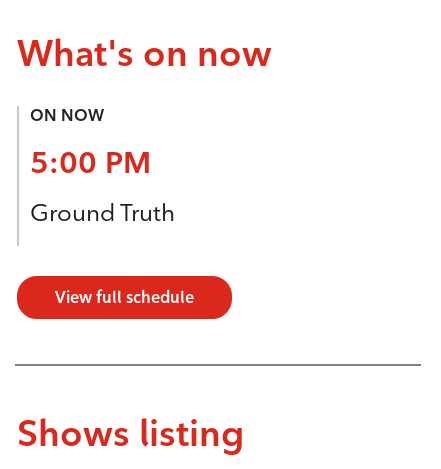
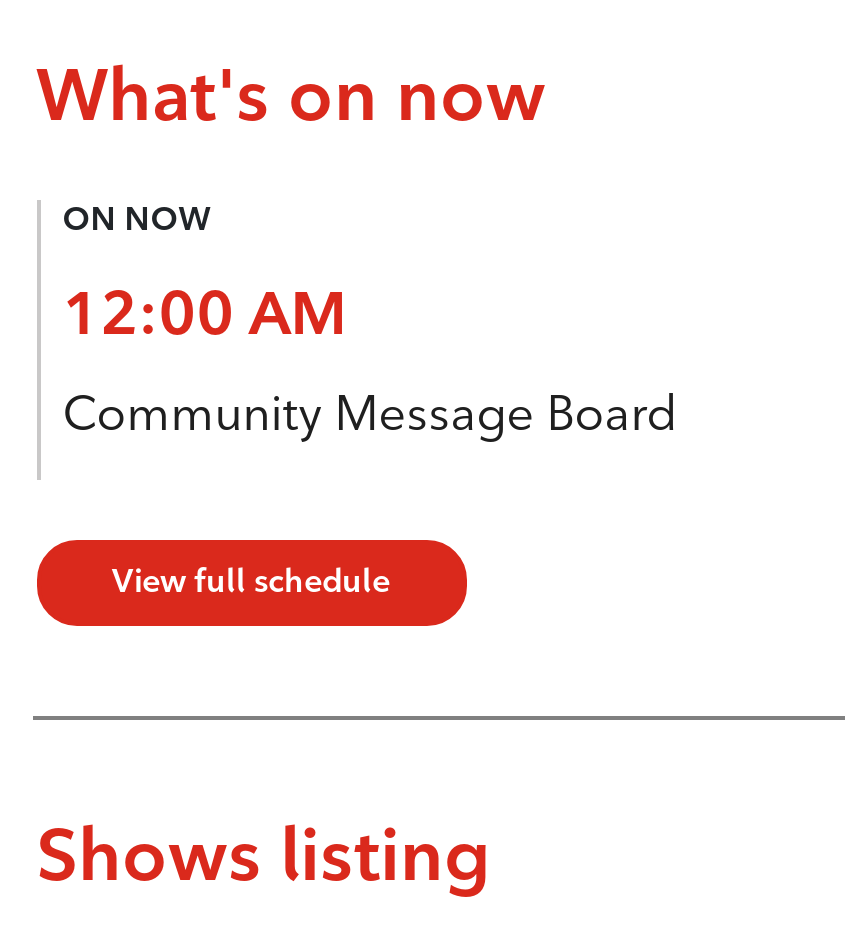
- 5:00 PM
+ 12:00 AM

- Ground Truth
+ Community Message Board
